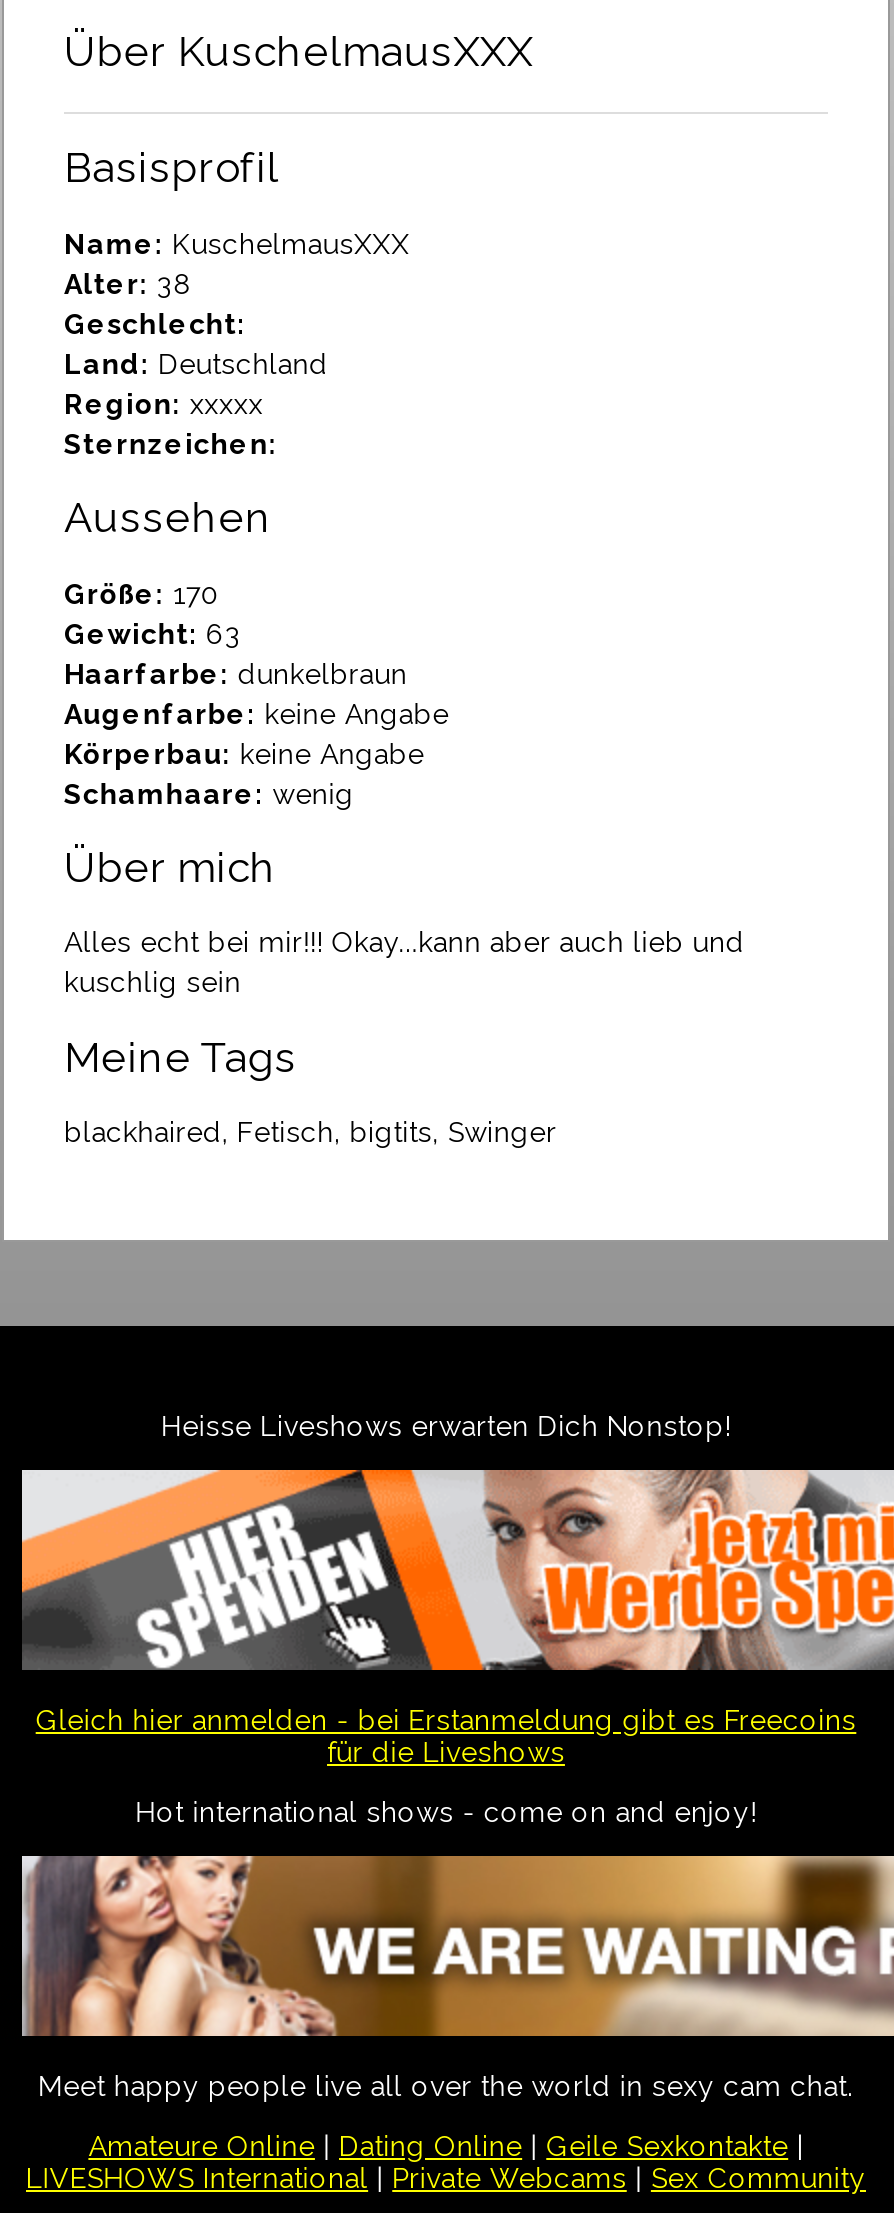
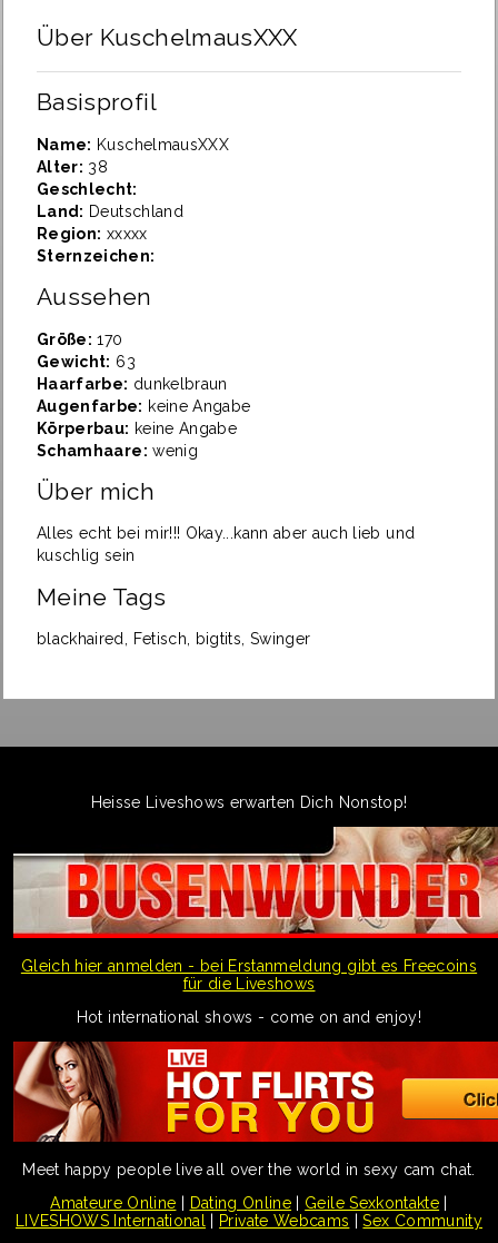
- [image]
+ [image]

- [image]
+ [image]
